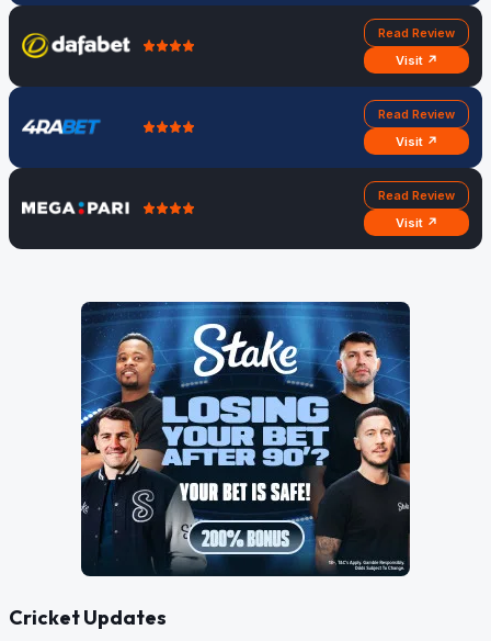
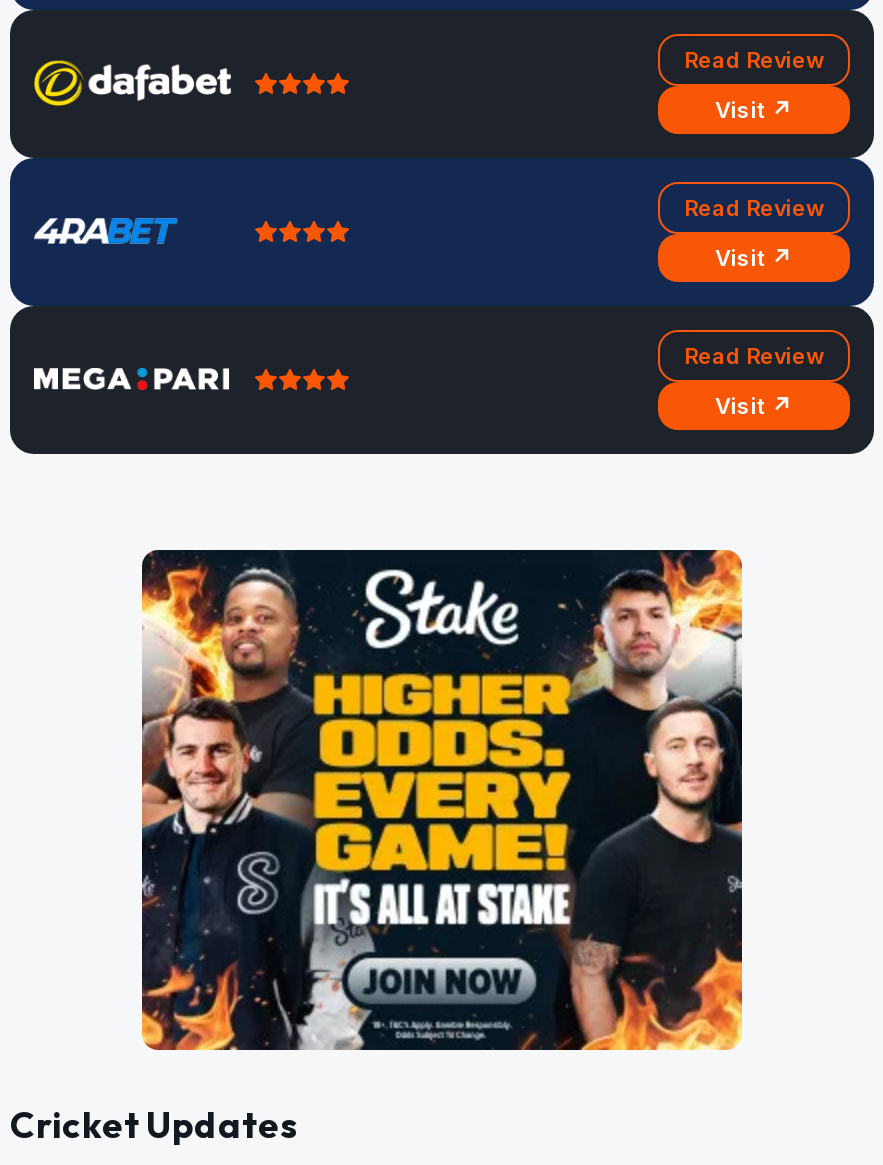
- [image]
+ [image]
